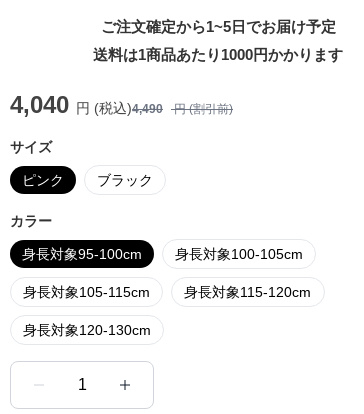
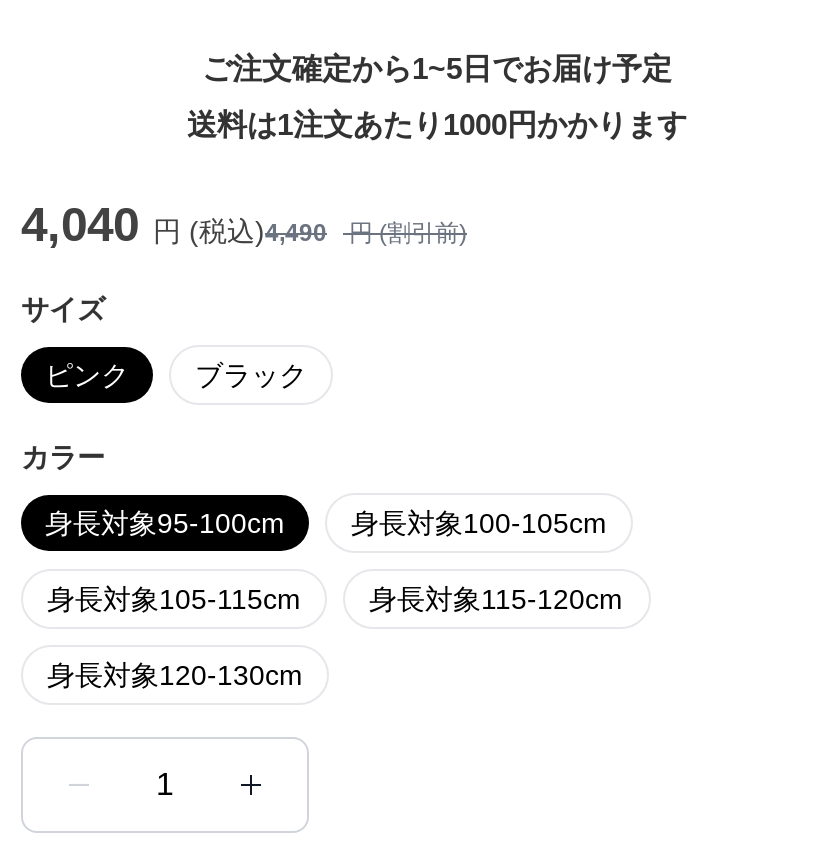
- 送料は1商品あたり1000円かかります
+ 送料は1注文あたり1000円かかります
